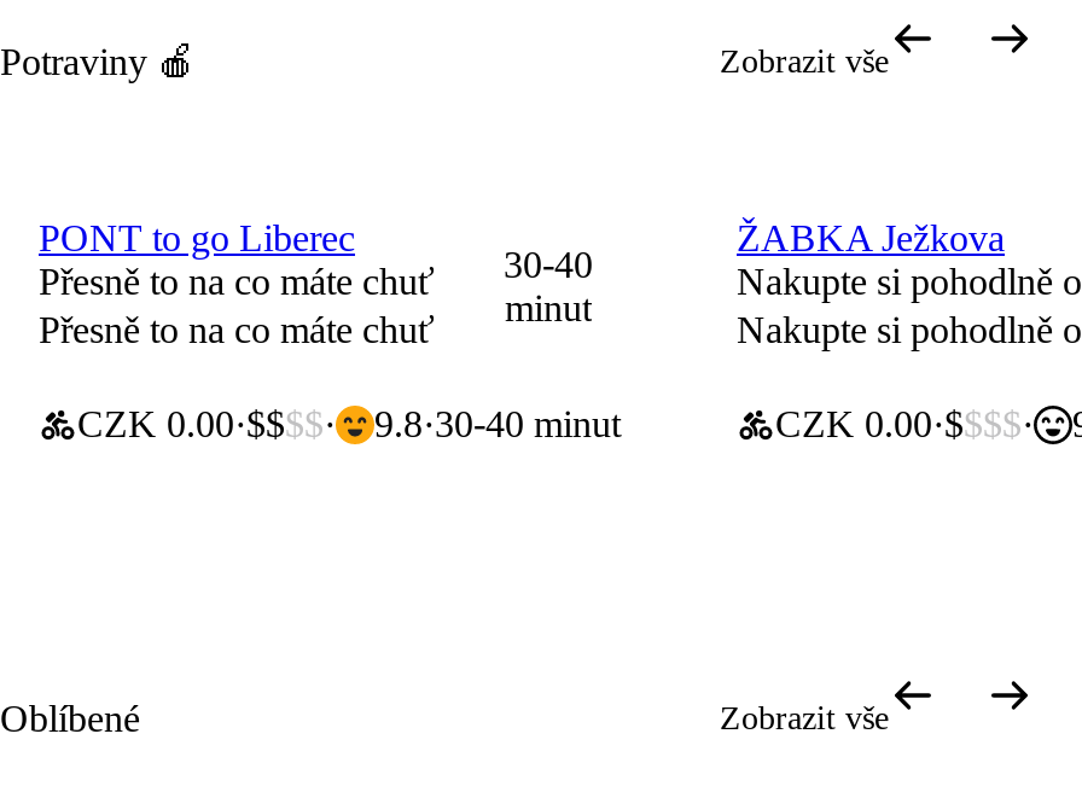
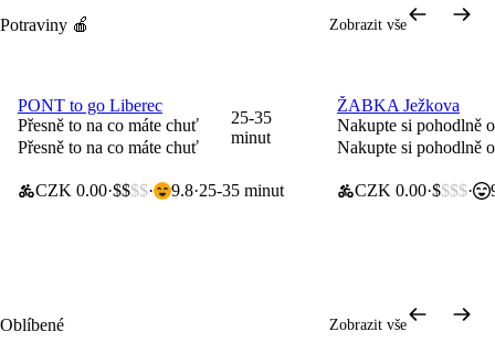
- Přesně to na co máte chuť 30-40
+ Přesně to na co máte chuť 25-35

- CZK 0.00 $$$$ 9.8 30-40 minut
+ CZK 0.00 $$$$ 9.8 25-35 minut
